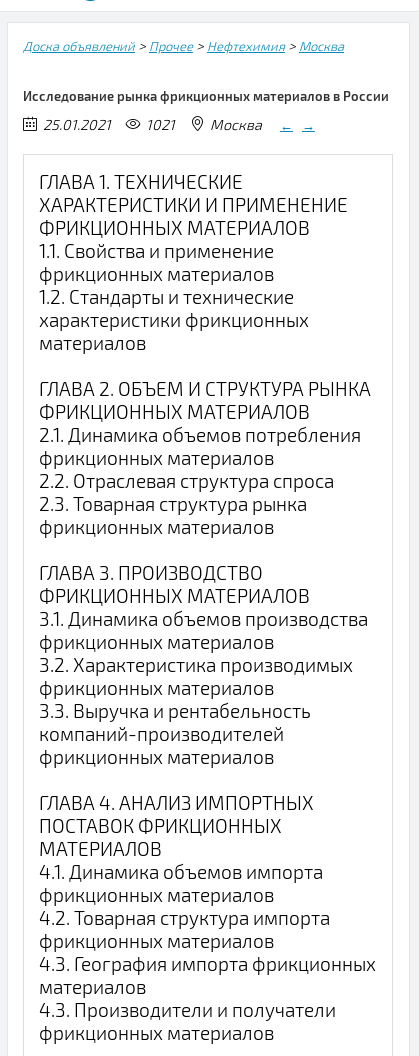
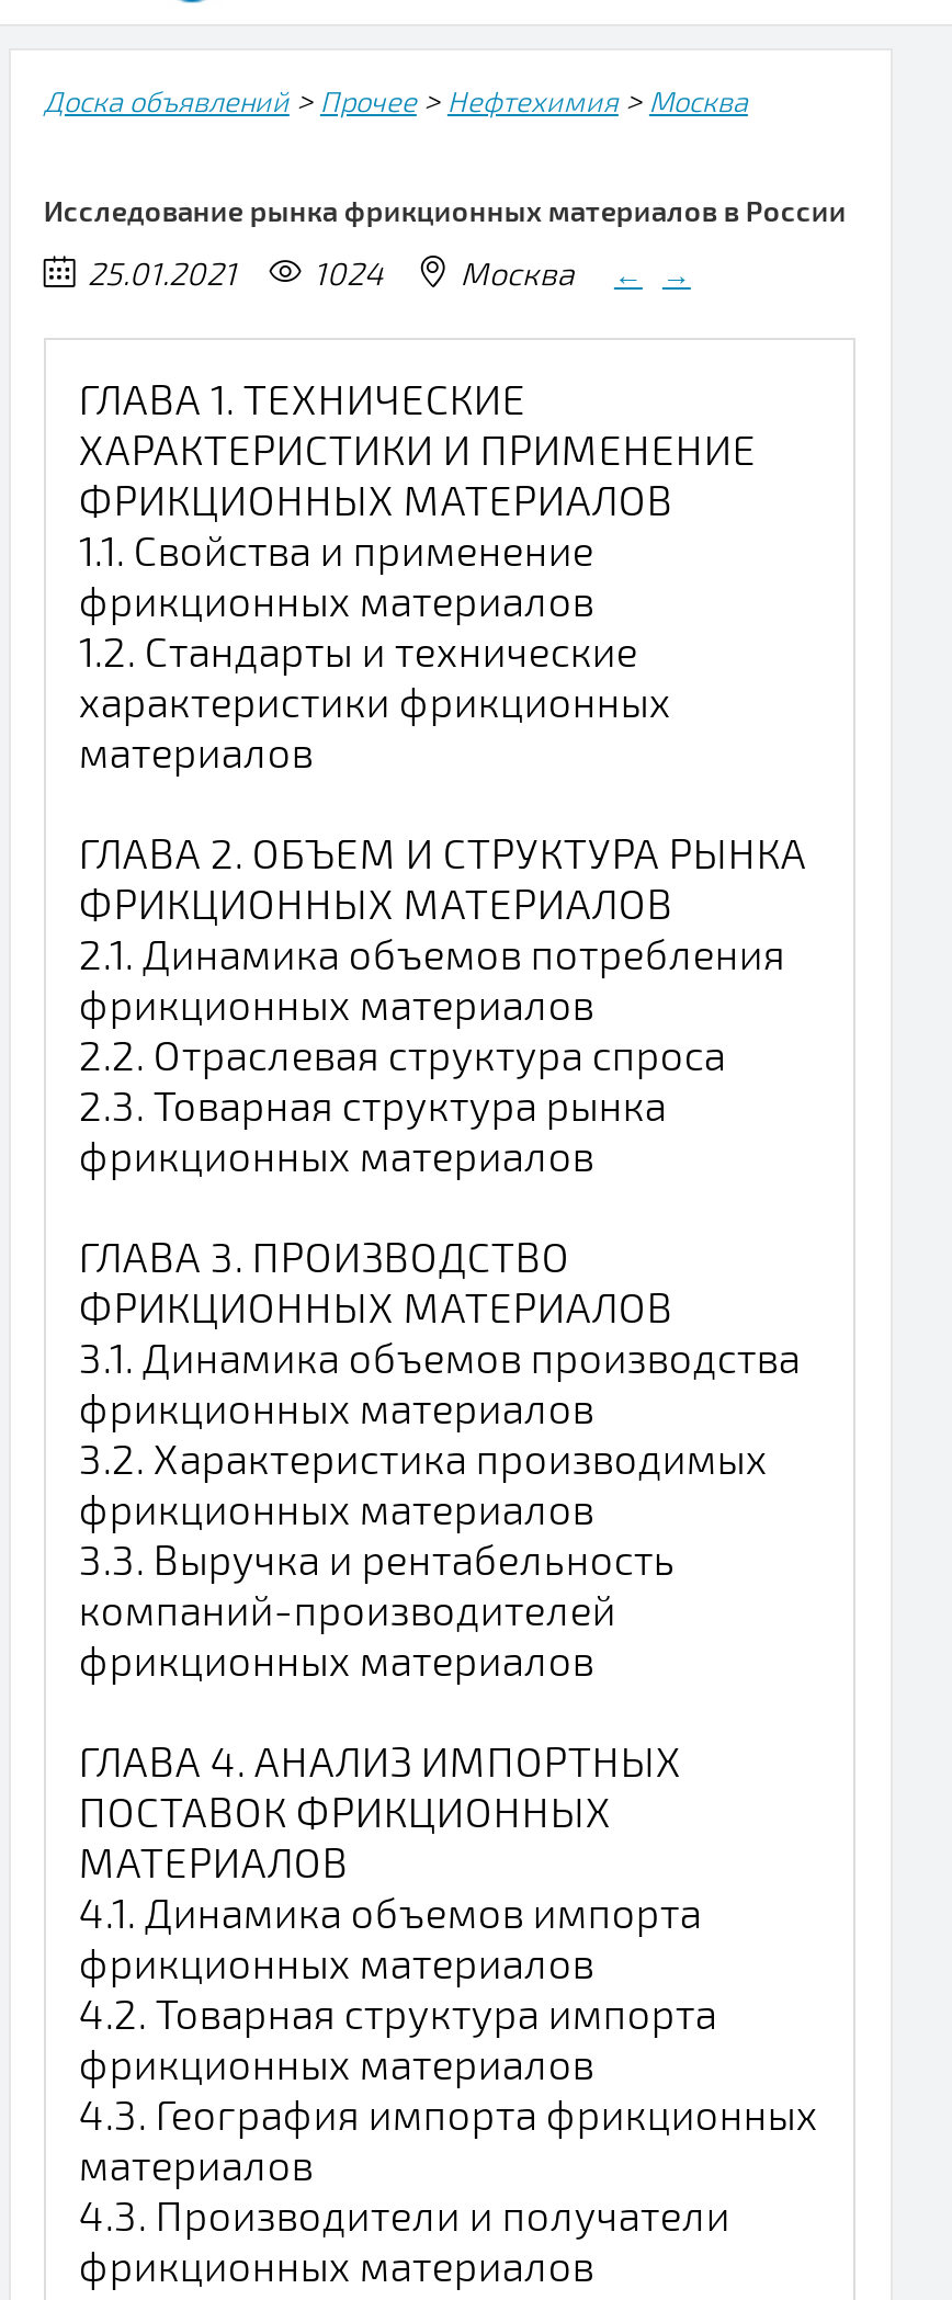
- 1021
+ 1024
